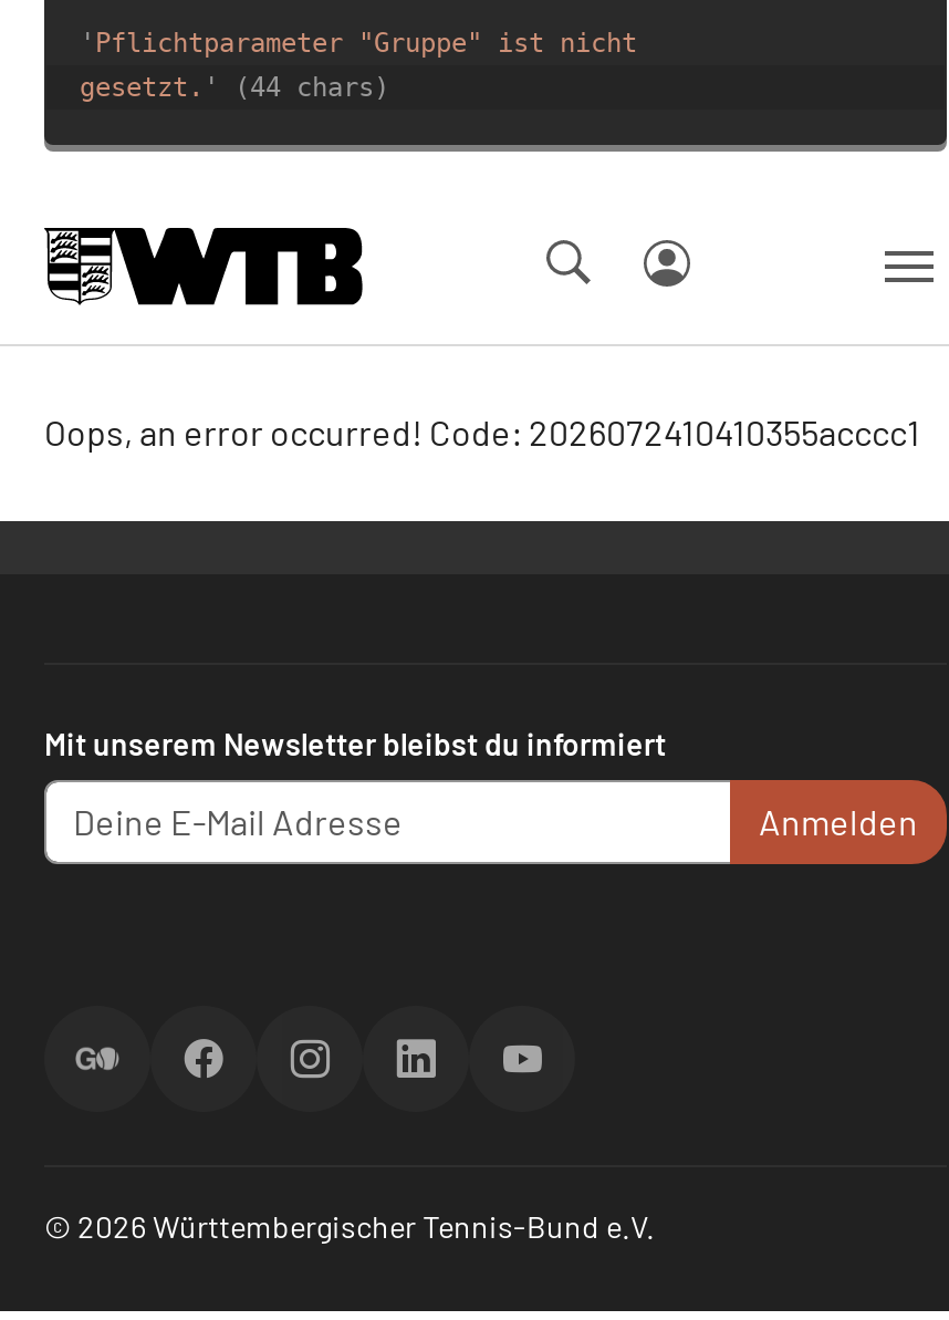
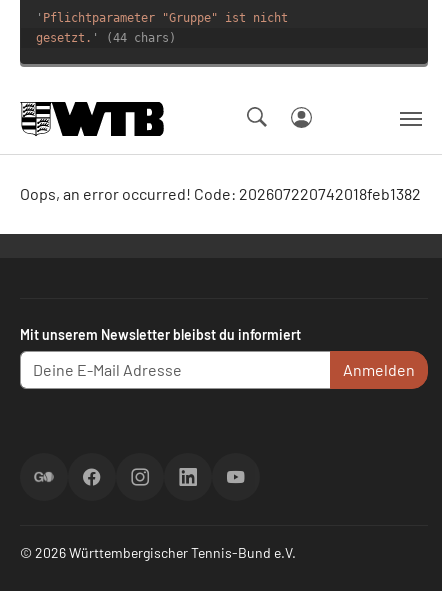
- Oops, an error occurred! Code: 2026072410410355acccc1
+ Oops, an error occurred! Code: 202607220742018feb1382
